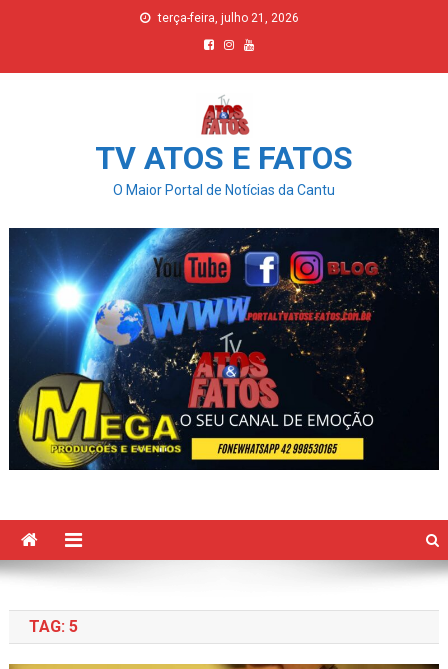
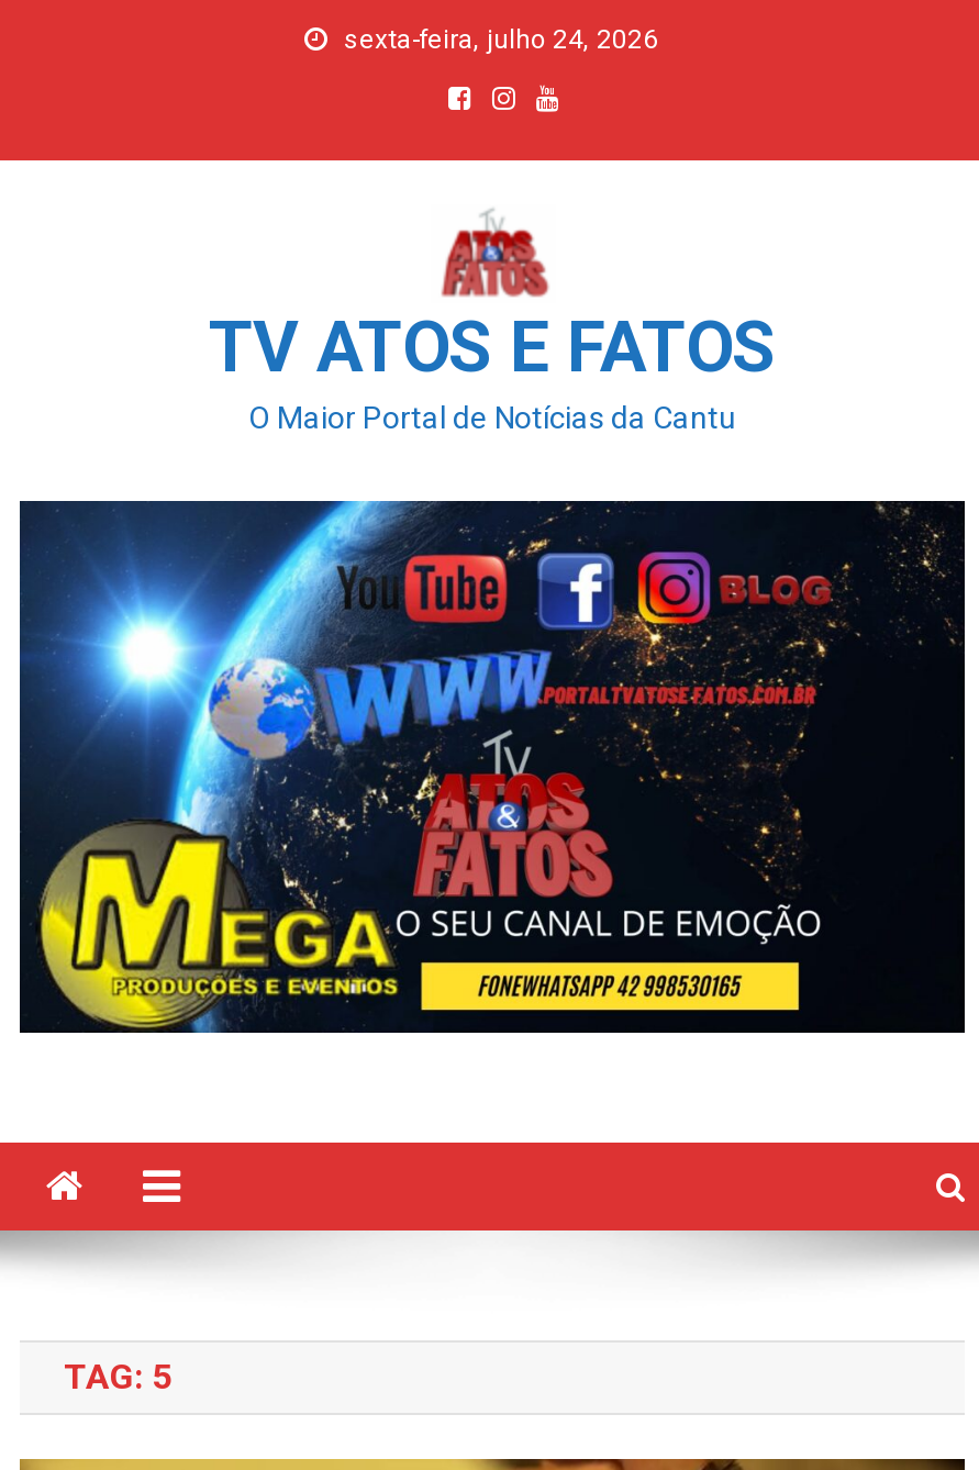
- terça-feira, julho 21, 2026
+ sexta-feira, julho 24, 2026
